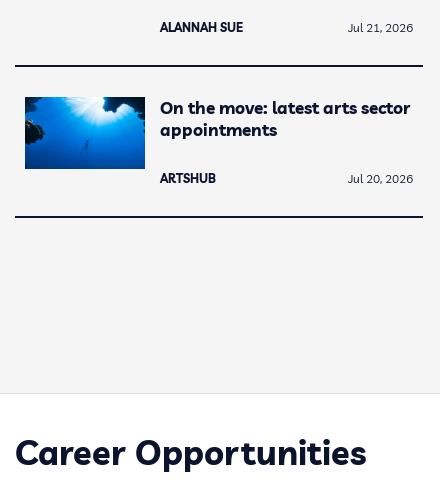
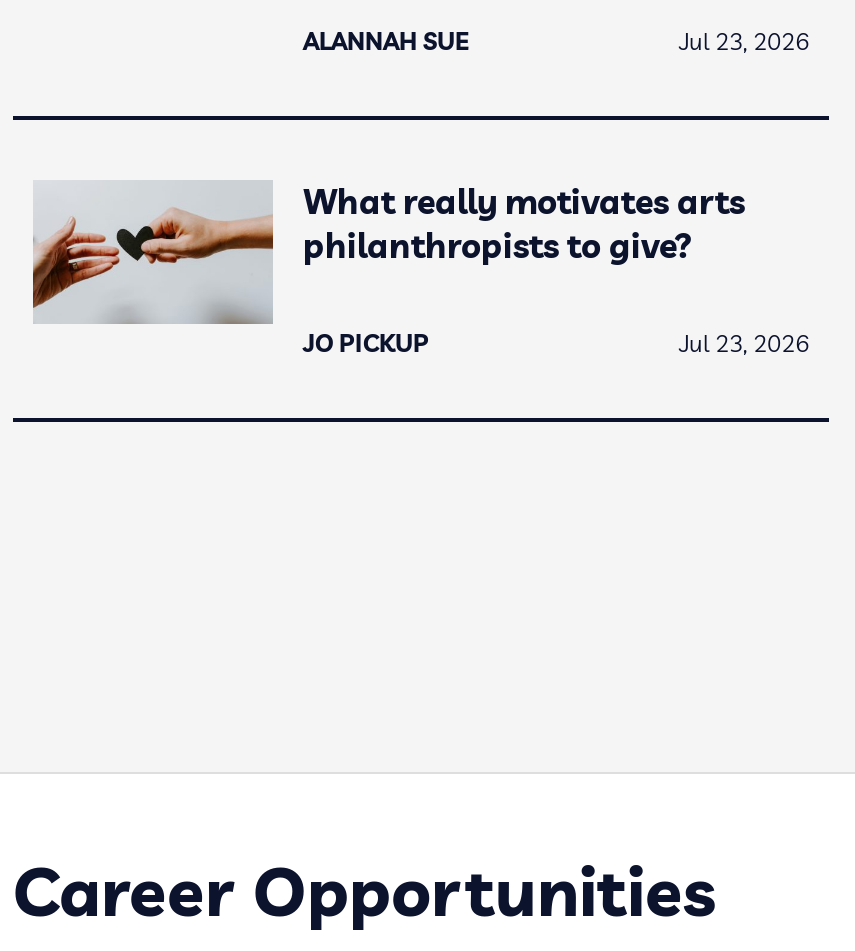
- Jul 21, 2026
+ Jul 23, 2026

- [image]
- On the move: latest arts sector
- appointments
+ [image]
+ What really motivates arts
+ philanthropists to give?

- ARTSHUB
- Jul 20, 2026
+ JO PICKUP
+ Jul 23, 2026
